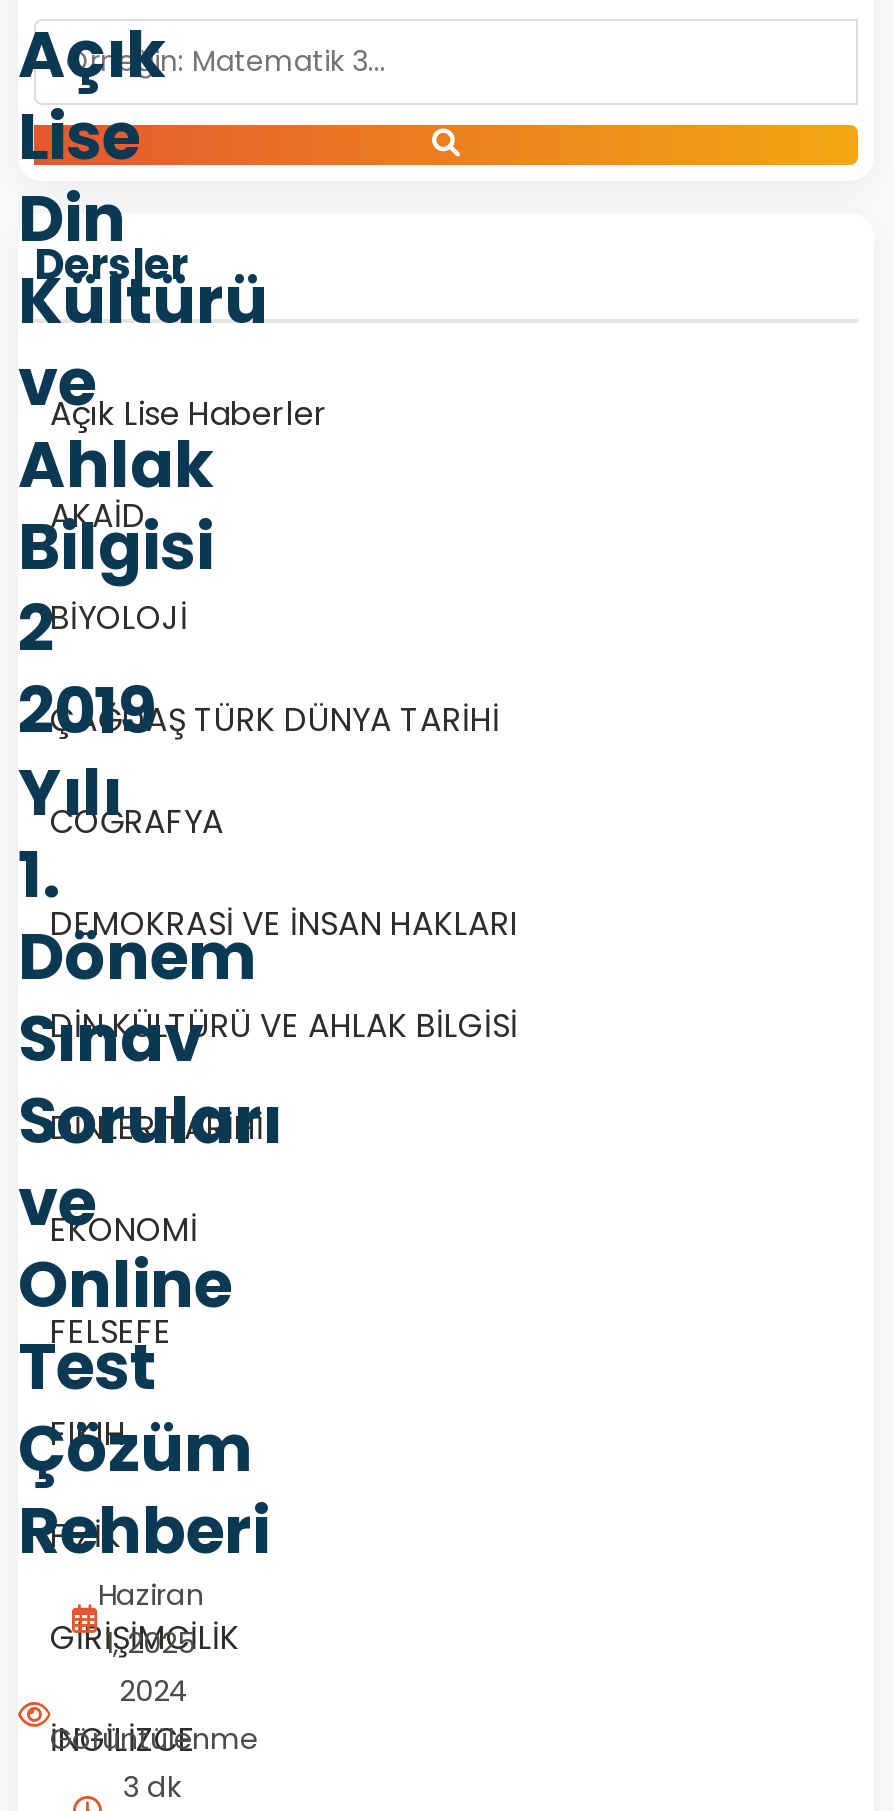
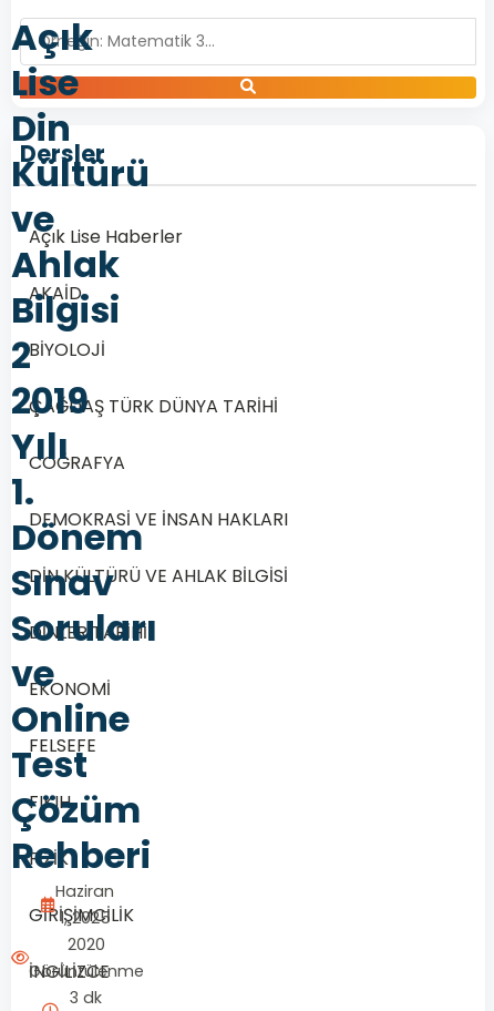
- 2024
+ 2020
